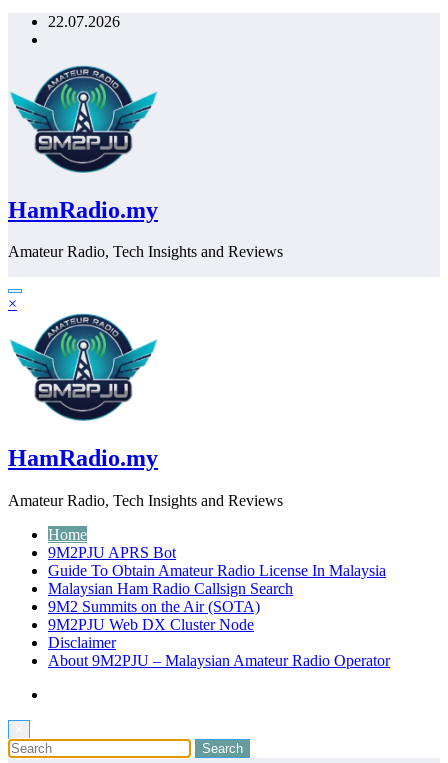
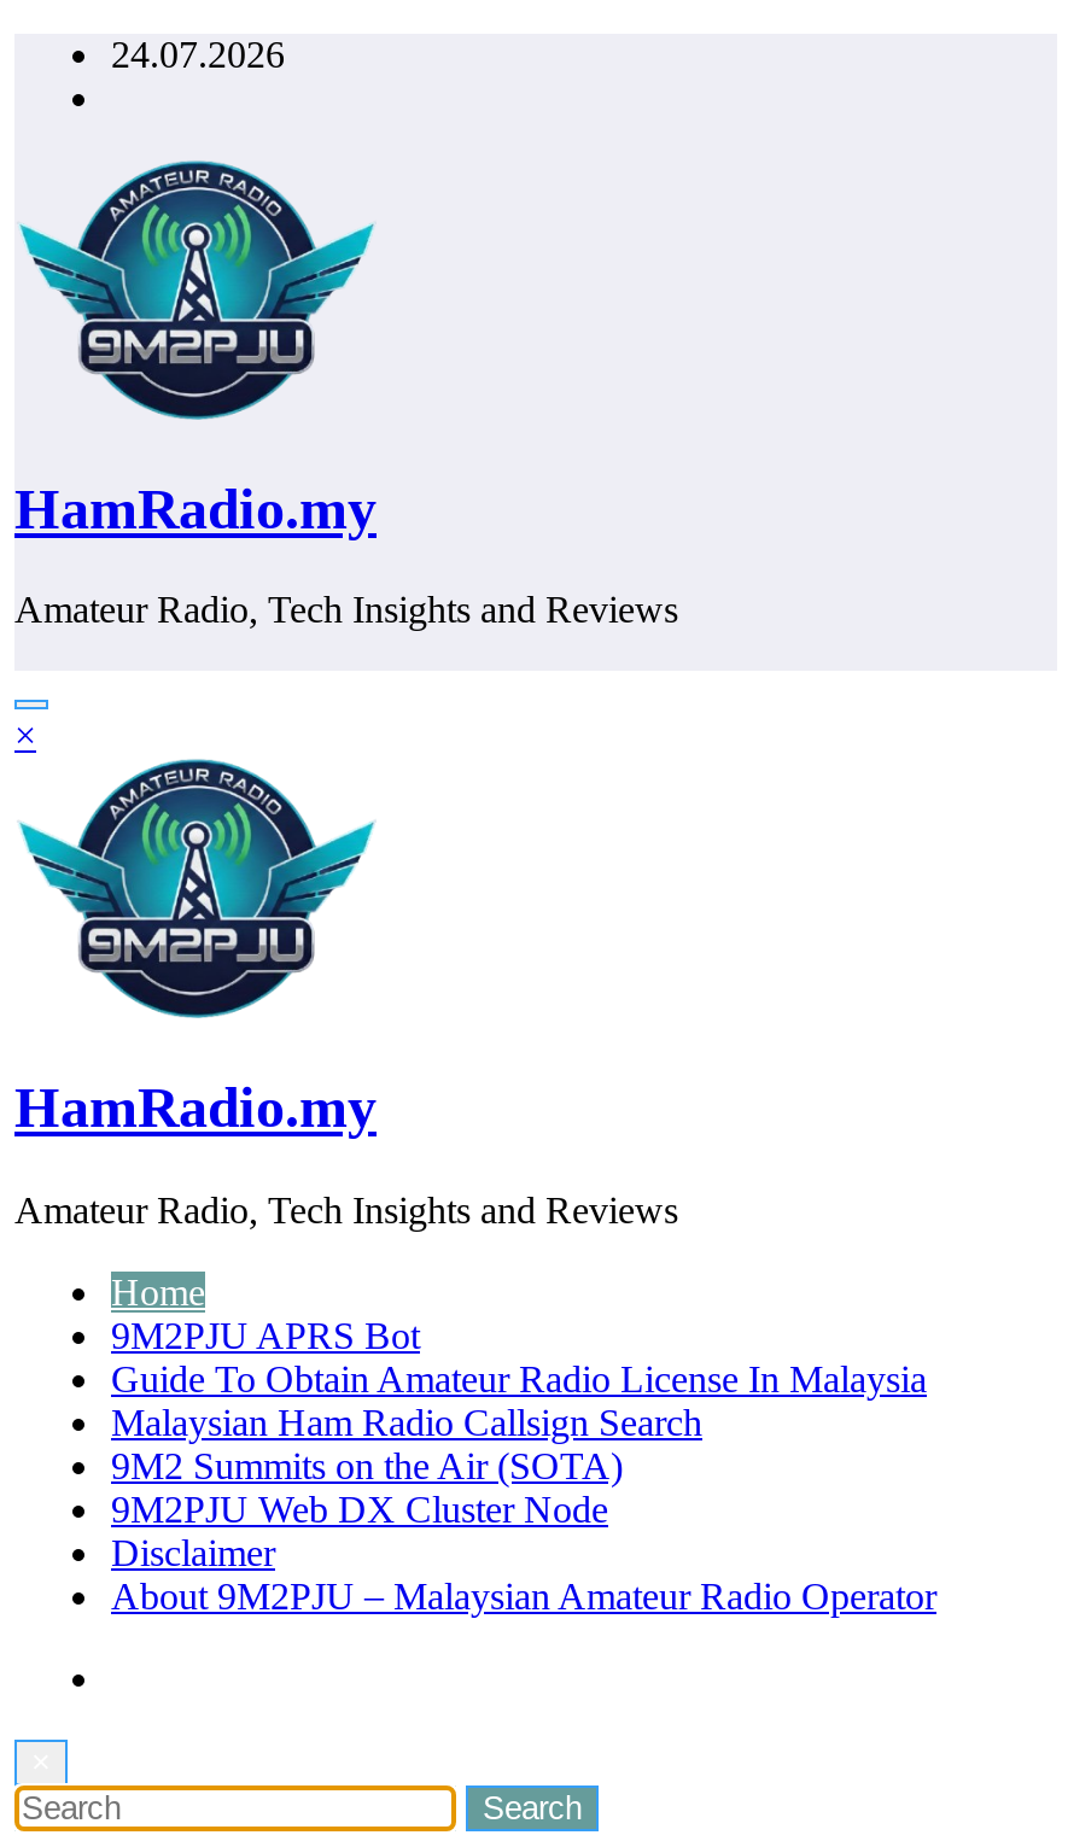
- 22.07.2026
+ 24.07.2026
